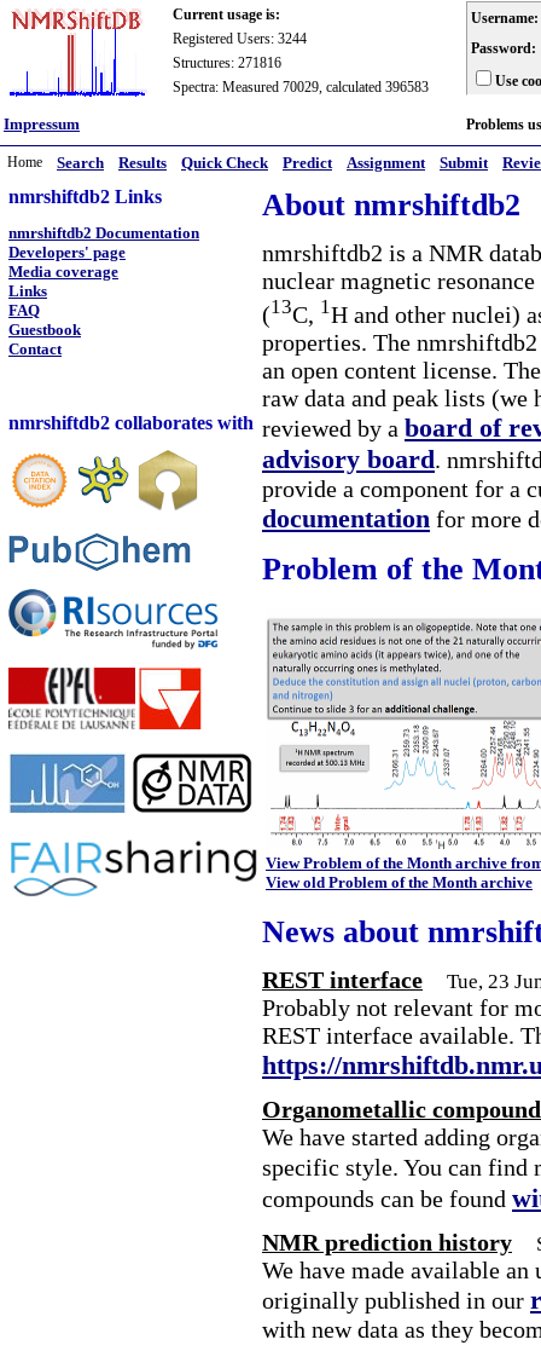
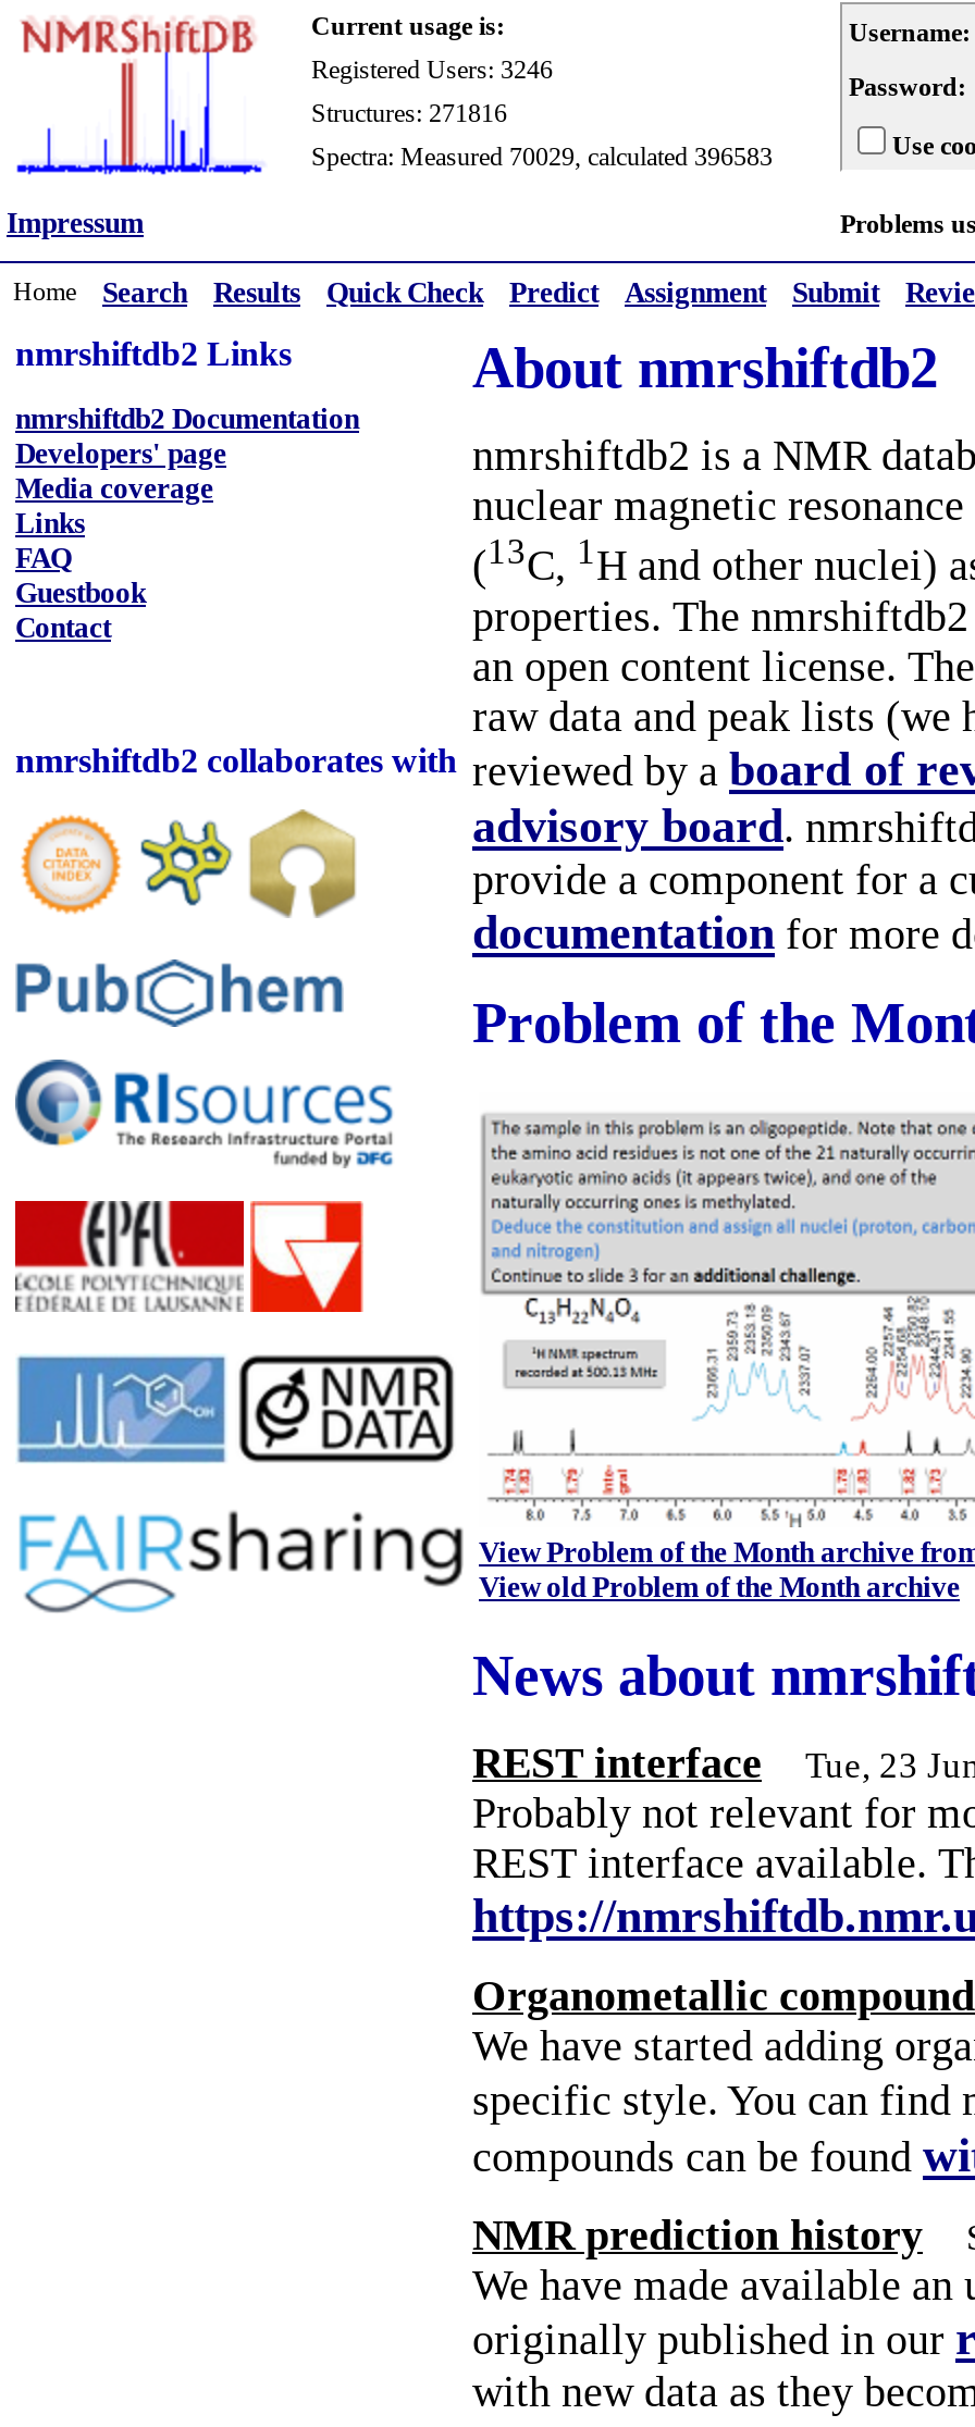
- Registered Users: 3244
+ Registered Users: 3246
